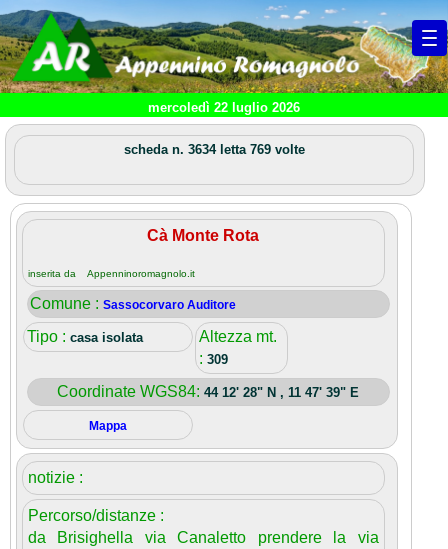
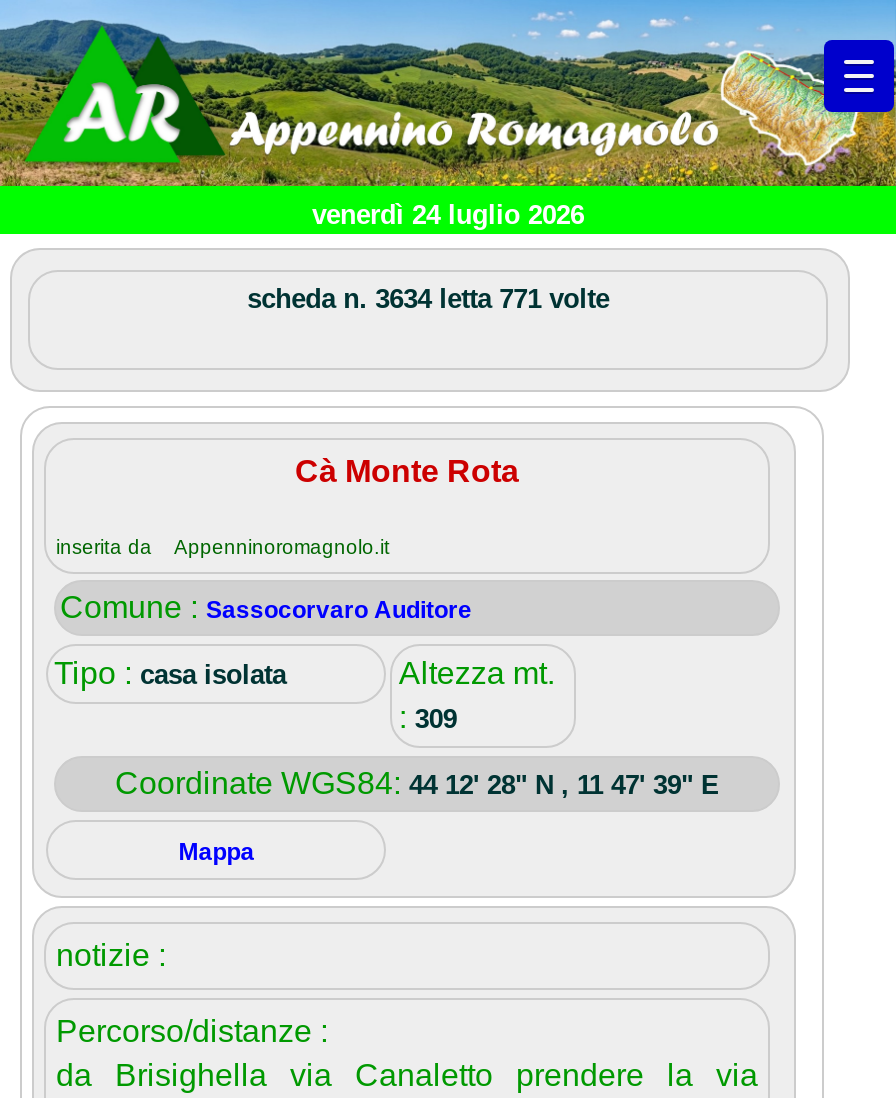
- mercoledì 22 luglio 2026
+ venerdì 24 luglio 2026

- scheda n. 3634 letta 769 volte
+ scheda n. 3634 letta 771 volte
